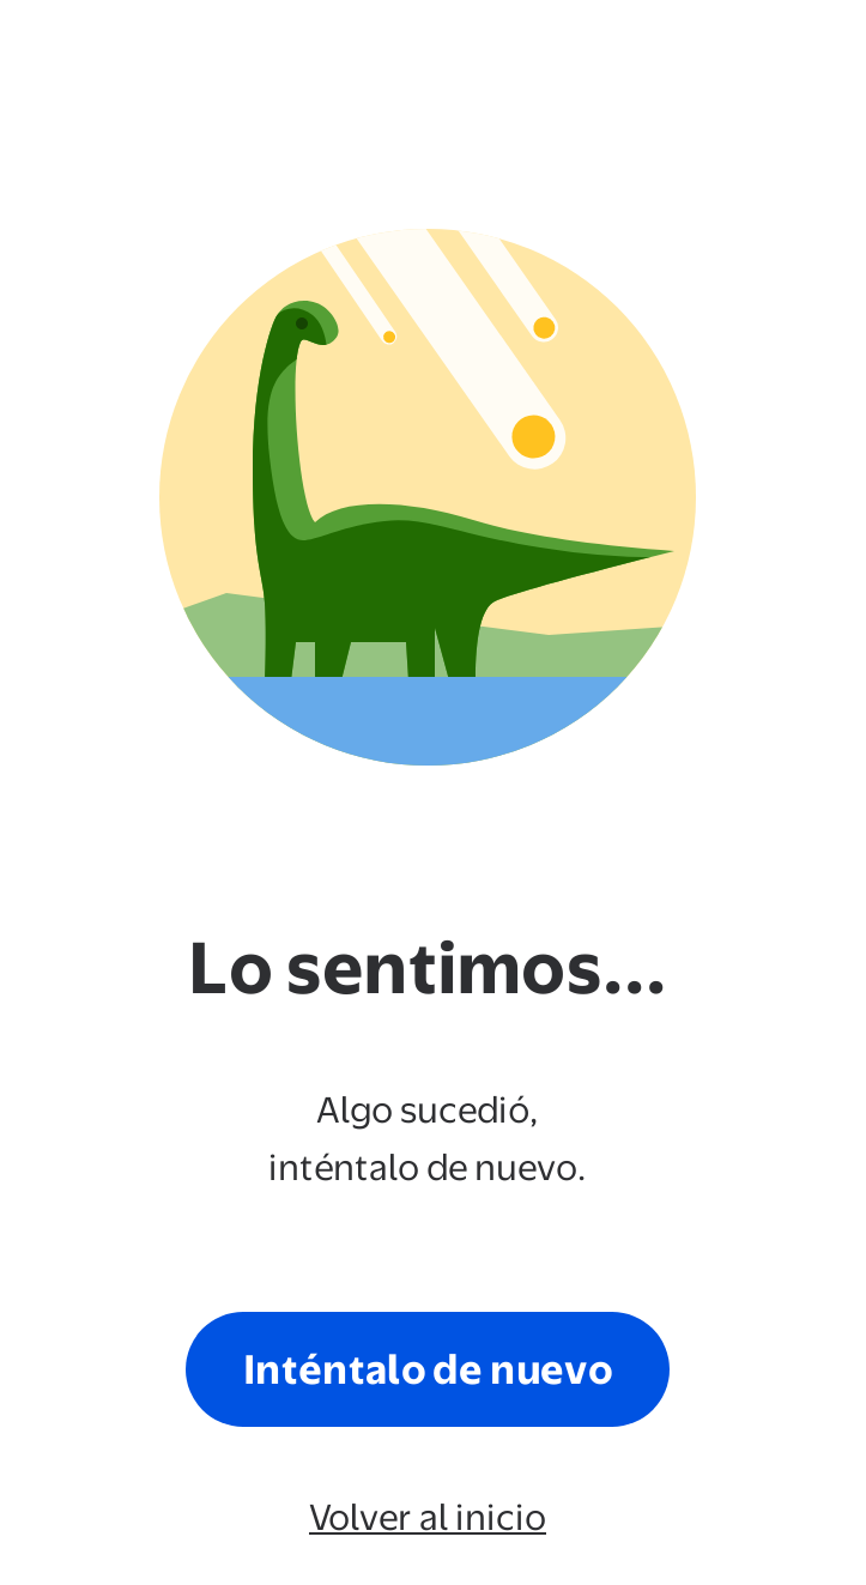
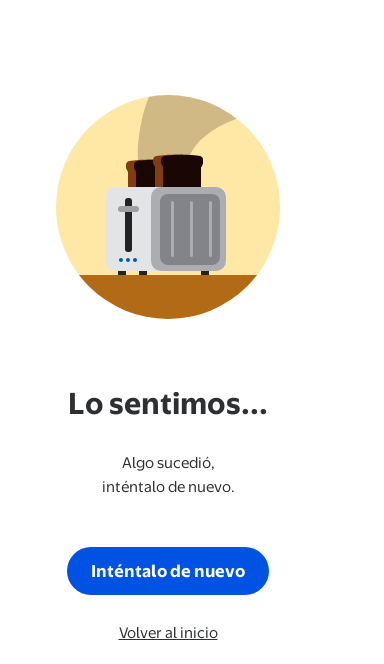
- [image]
+ [image]
